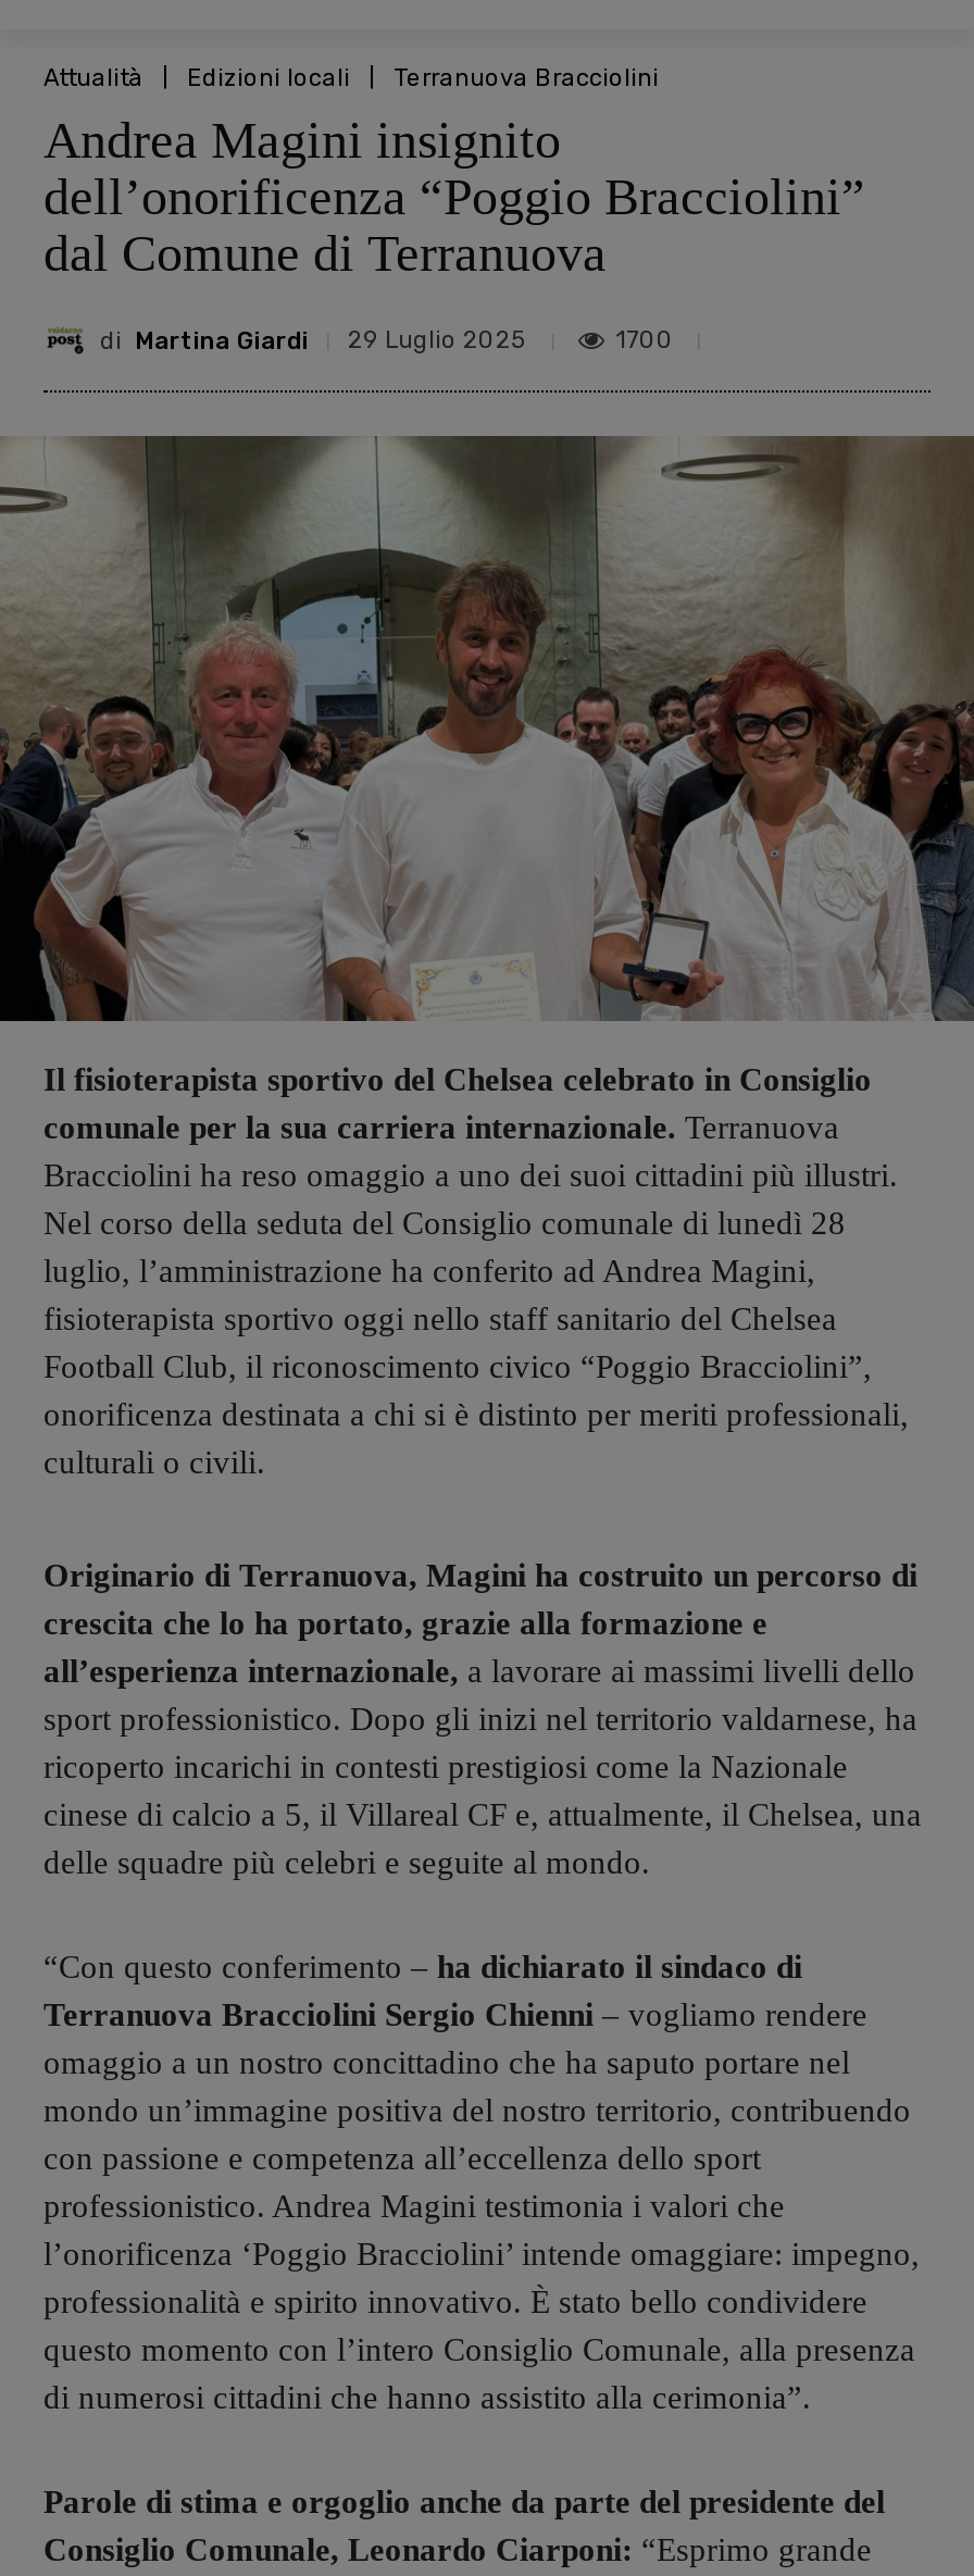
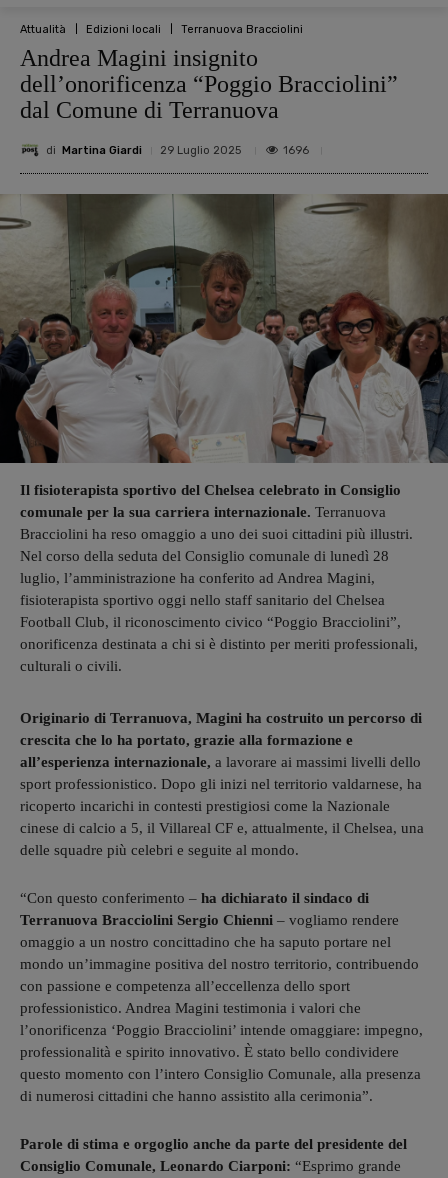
- 1700
+ 1696
